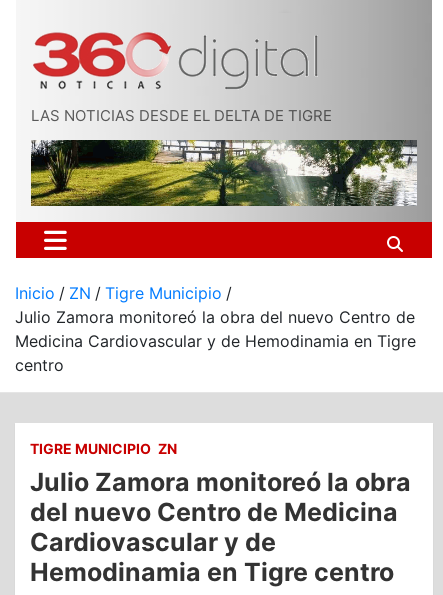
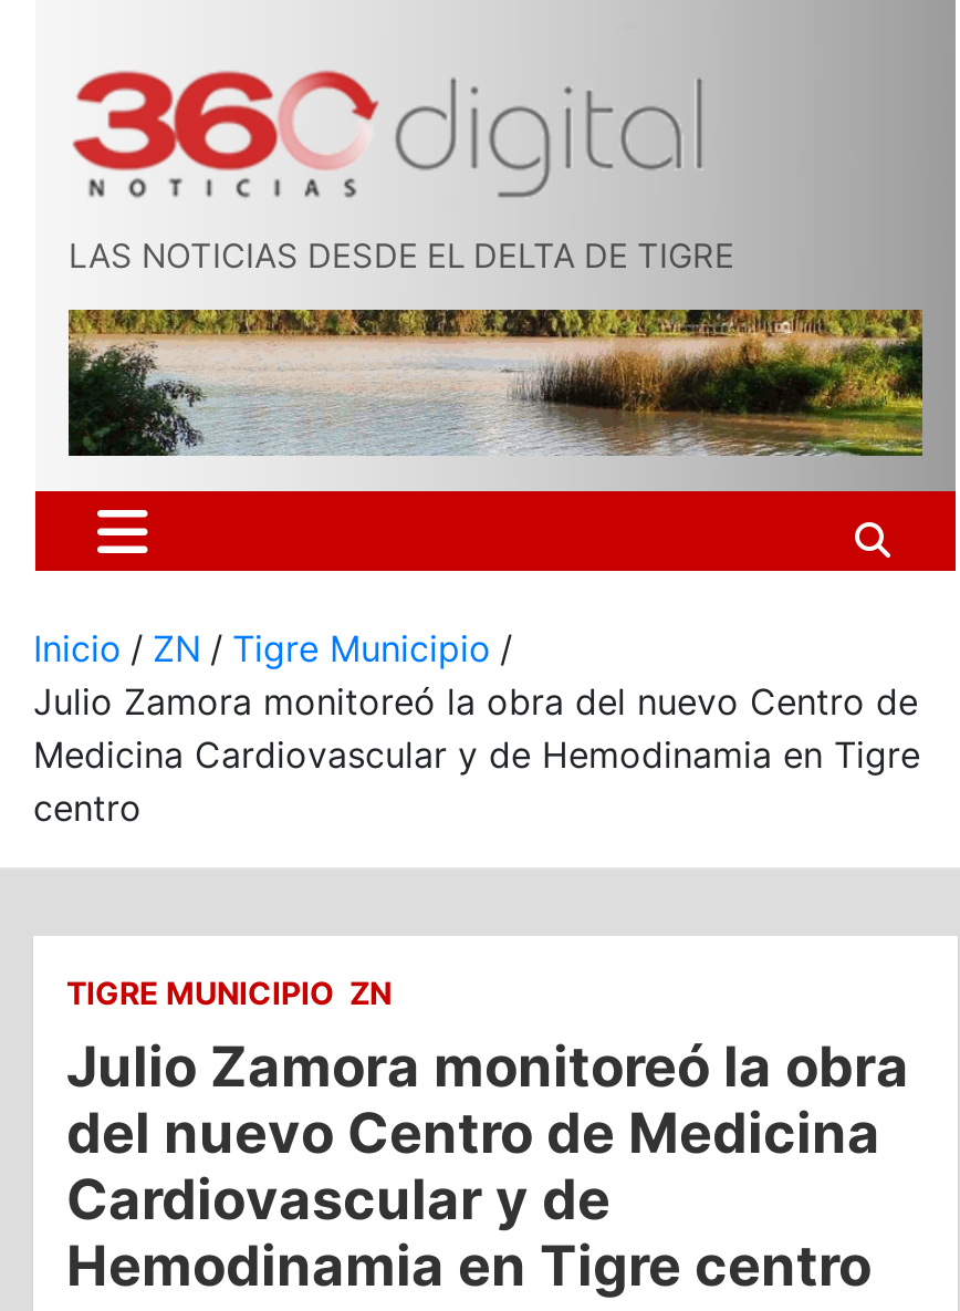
- [image]
+ [image]
